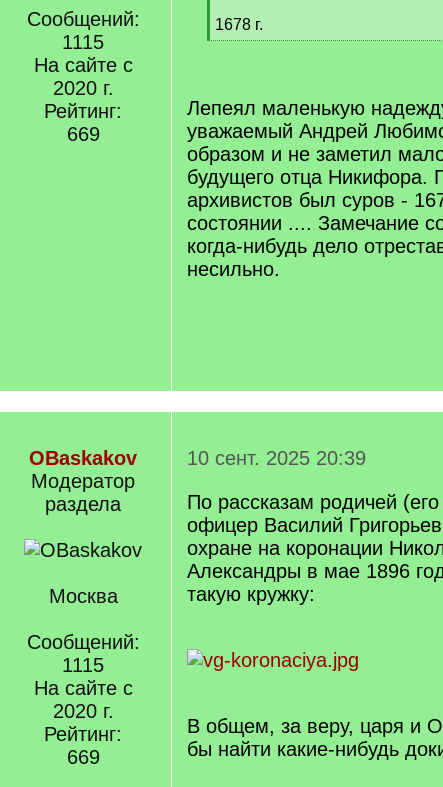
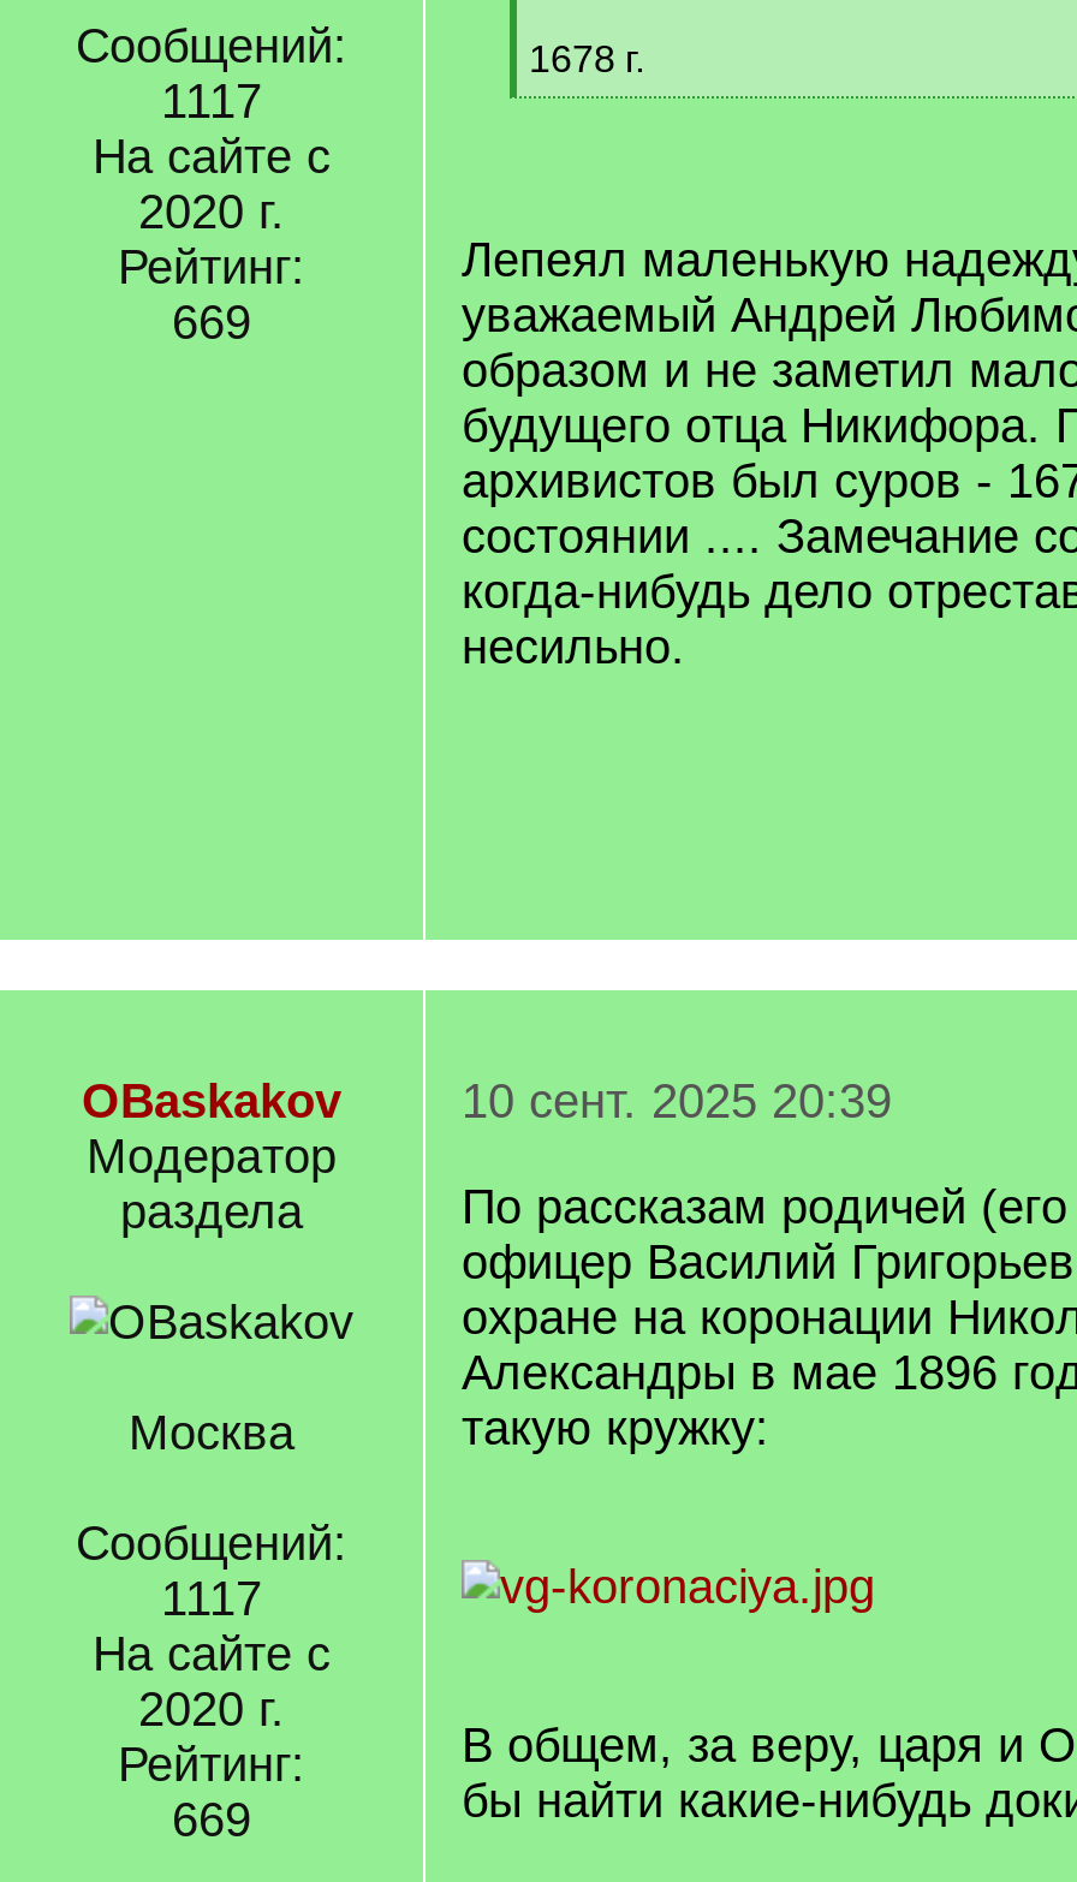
- 1115
+ 1117

- 1115
+ 1117
